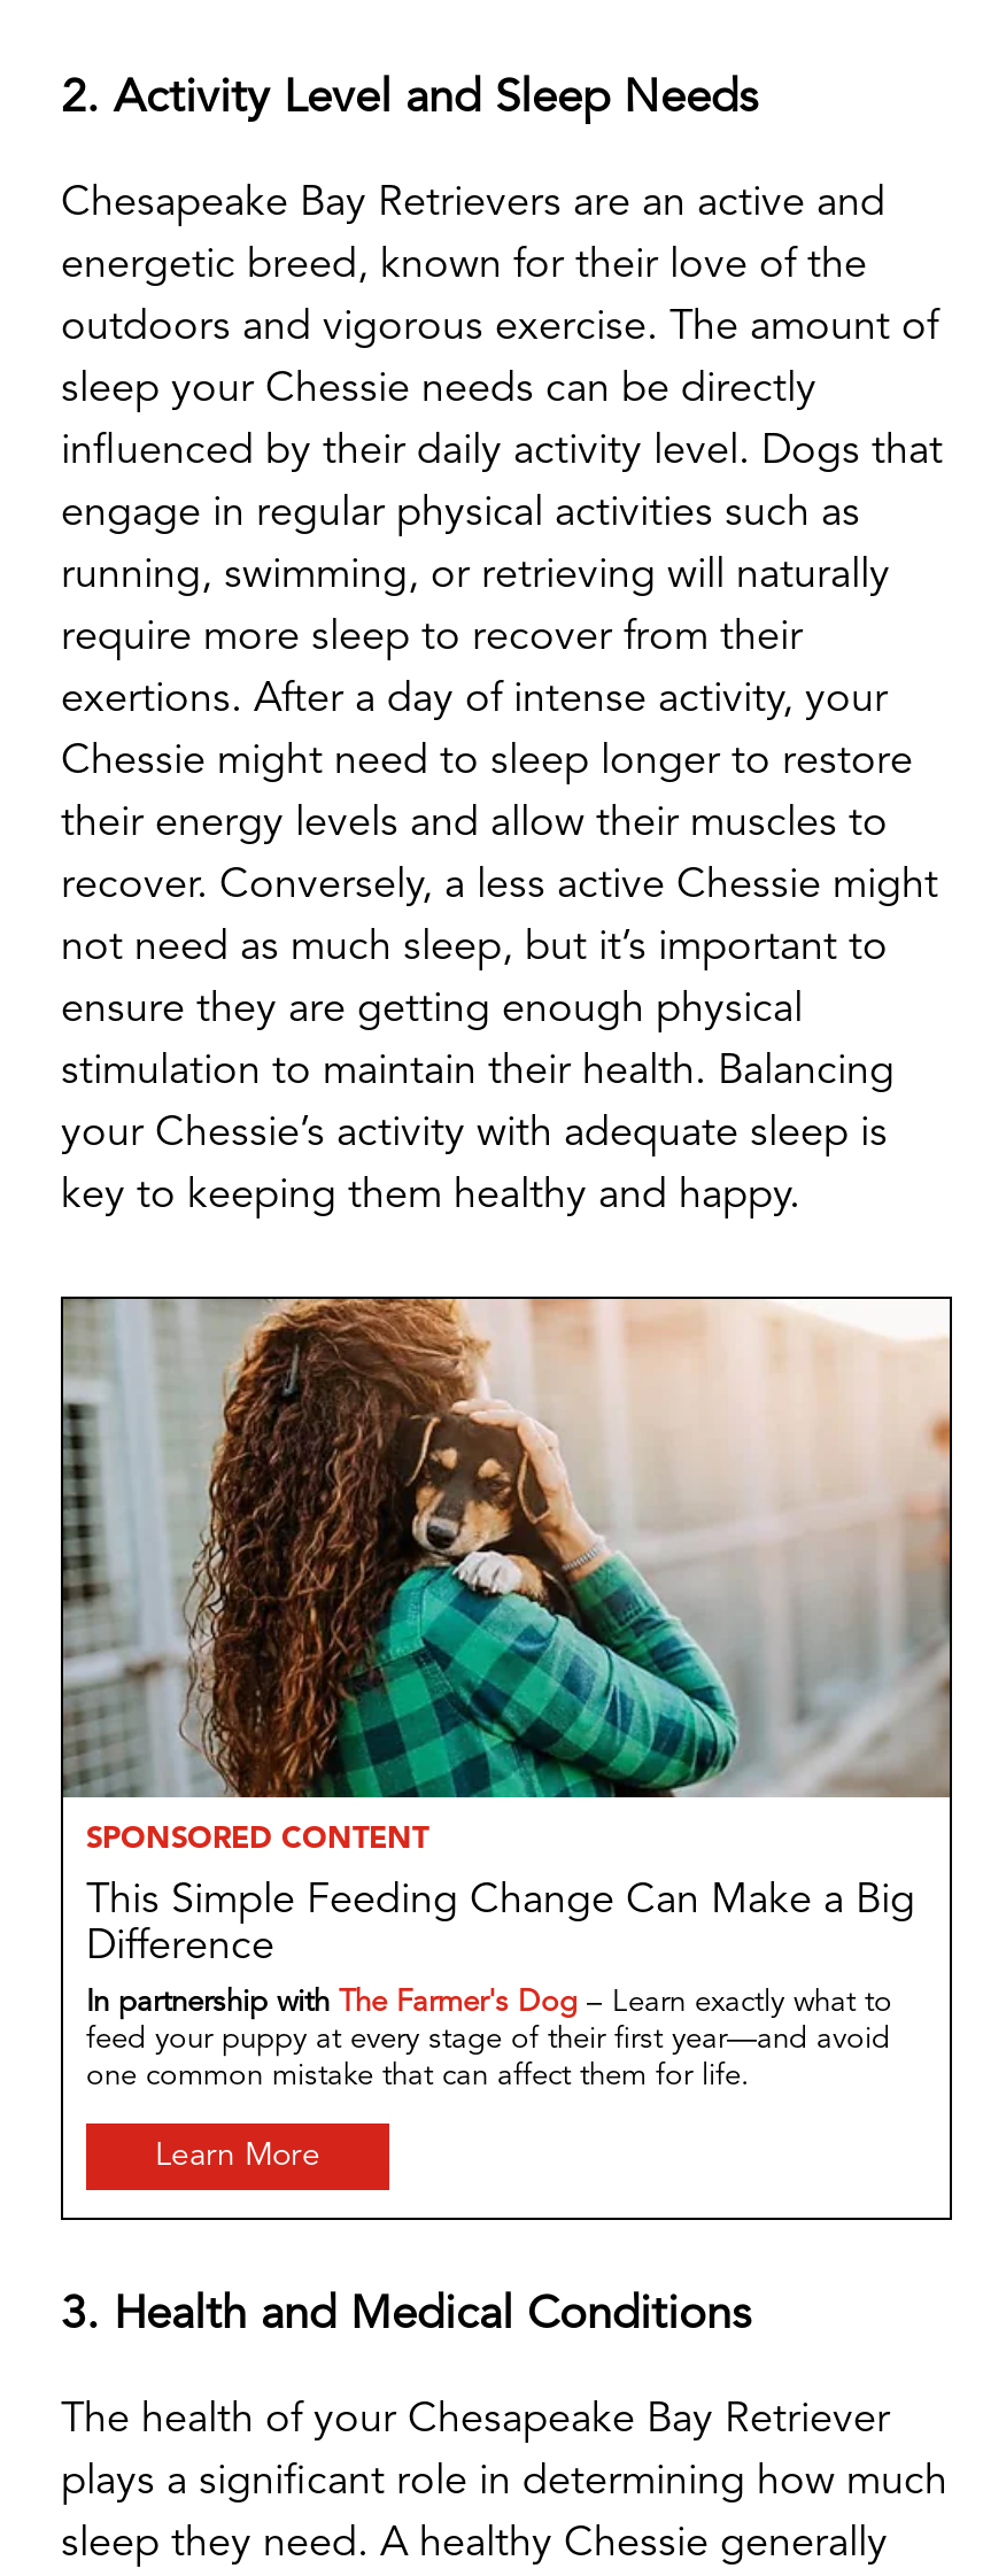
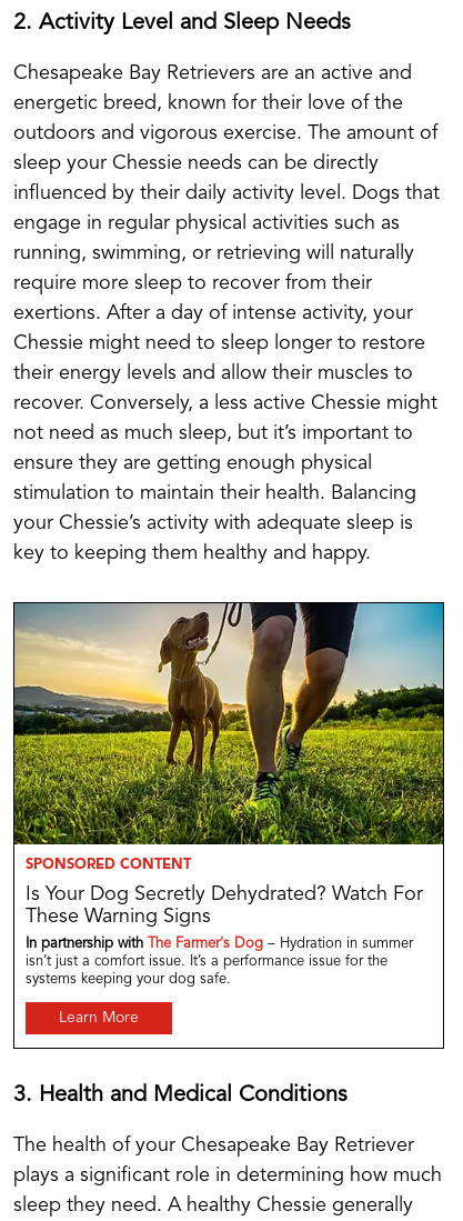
- [image]
- This Simple Feeding Change Can Make a Big
- Difference
+ [image]
+ Is Your Dog Secretly Dehydrated? Watch For
+ These Warning Signs

- In partnership with The Farmer's Dog – Learn exactly what to
- feed your puppy at every stage of their first year—and avoid
- one common mistake that can affect them for life.
+ In partnership with The Farmer's Dog – Hydration in summer
+ isn’t just a comfort issue. It’s a performance issue for the
+ systems keeping your dog safe.
